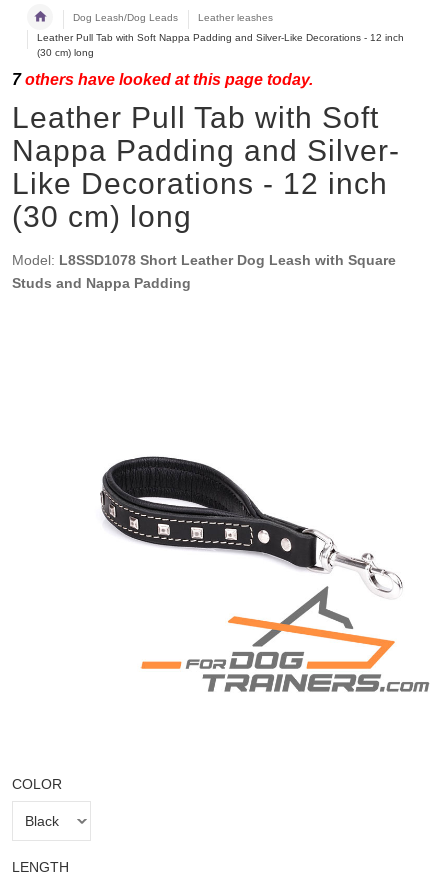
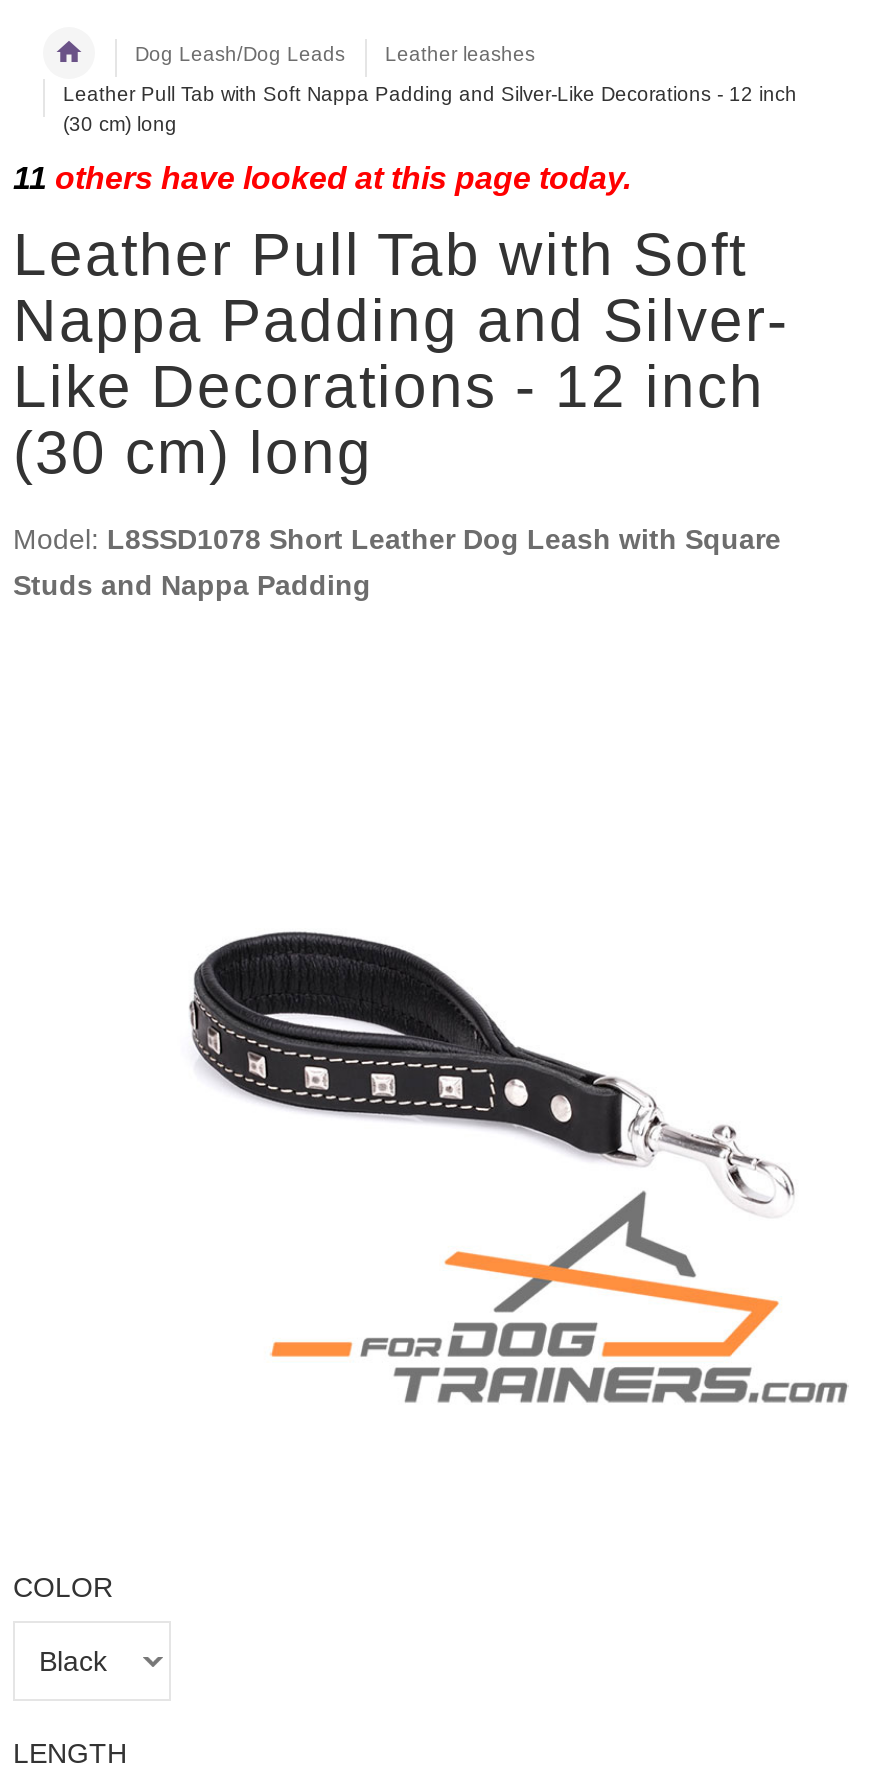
- 7 others have looked at this page today.
+ 11 others have looked at this page today.
